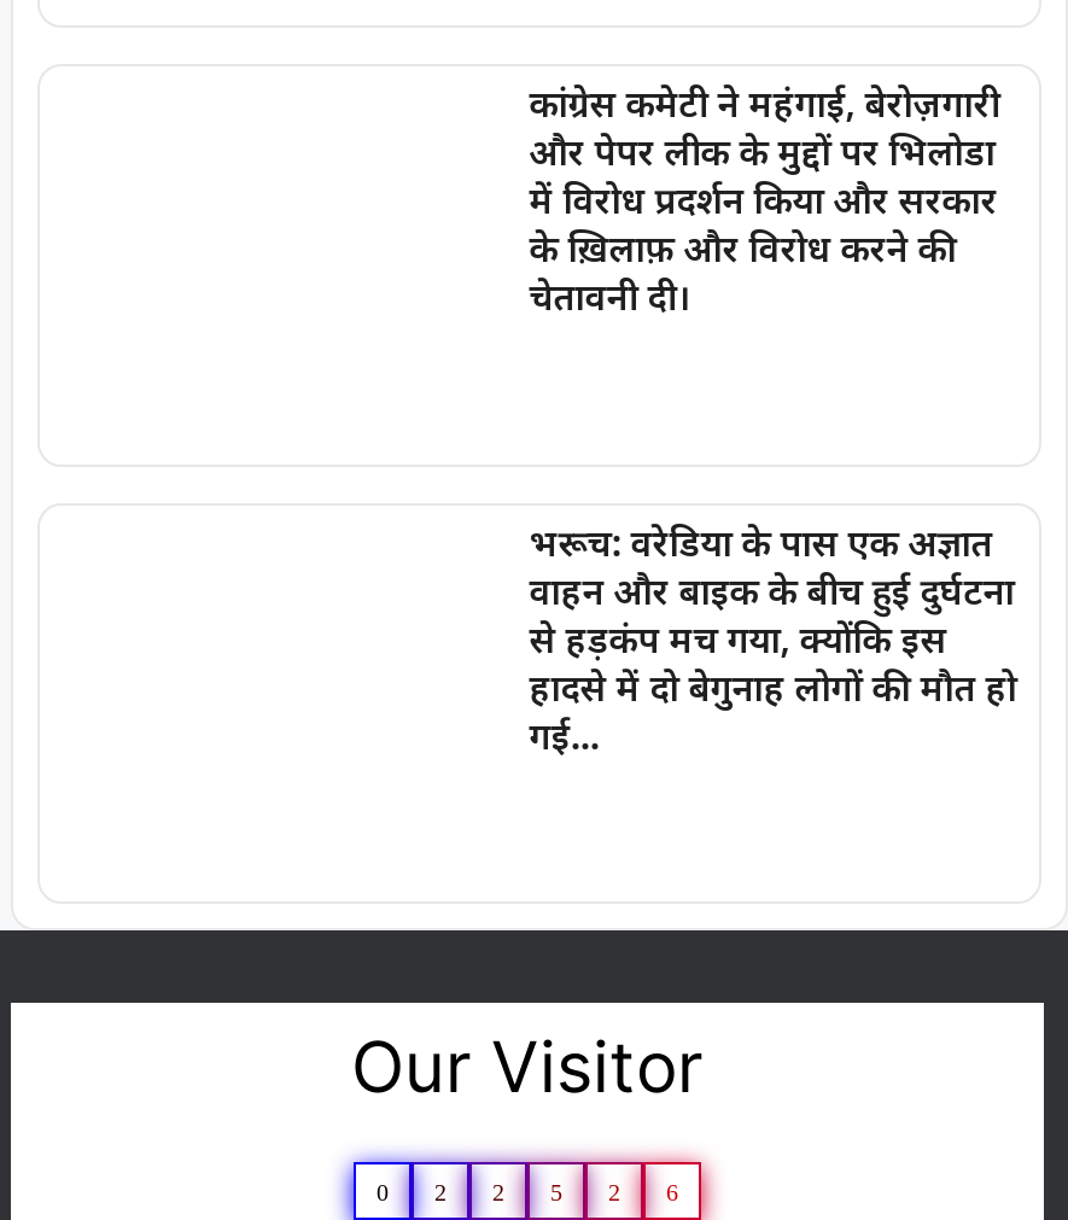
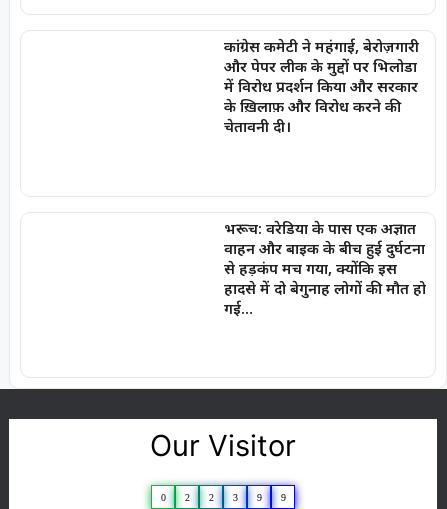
- 5
+ 3

- 2
+ 9

- 6
+ 9
